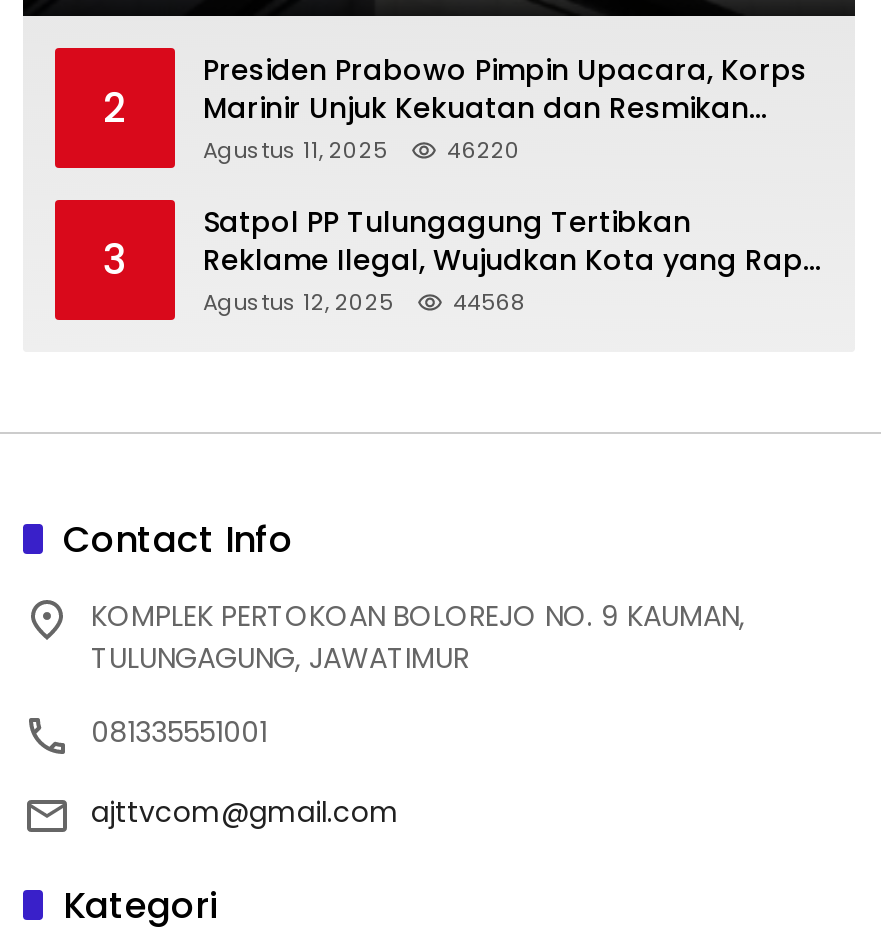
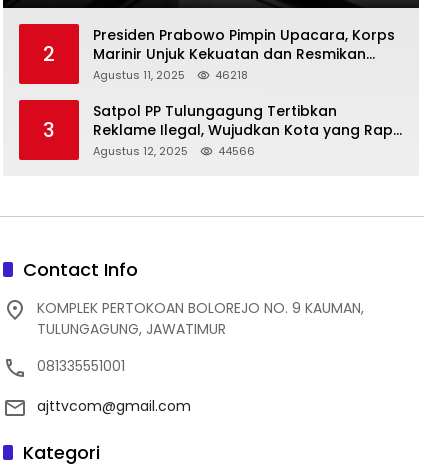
- 46220
+ 46218

- 44568
+ 44566
